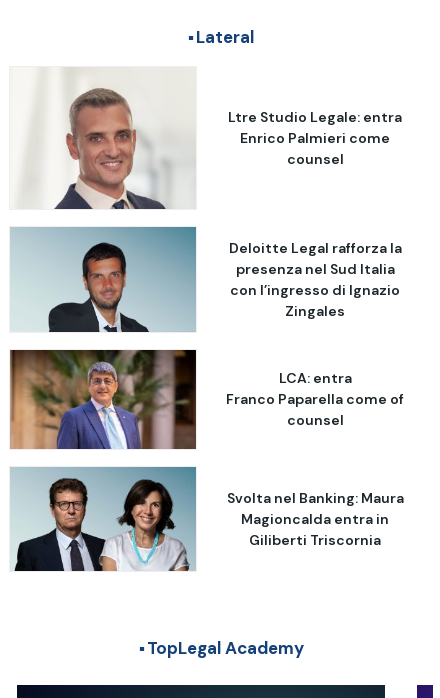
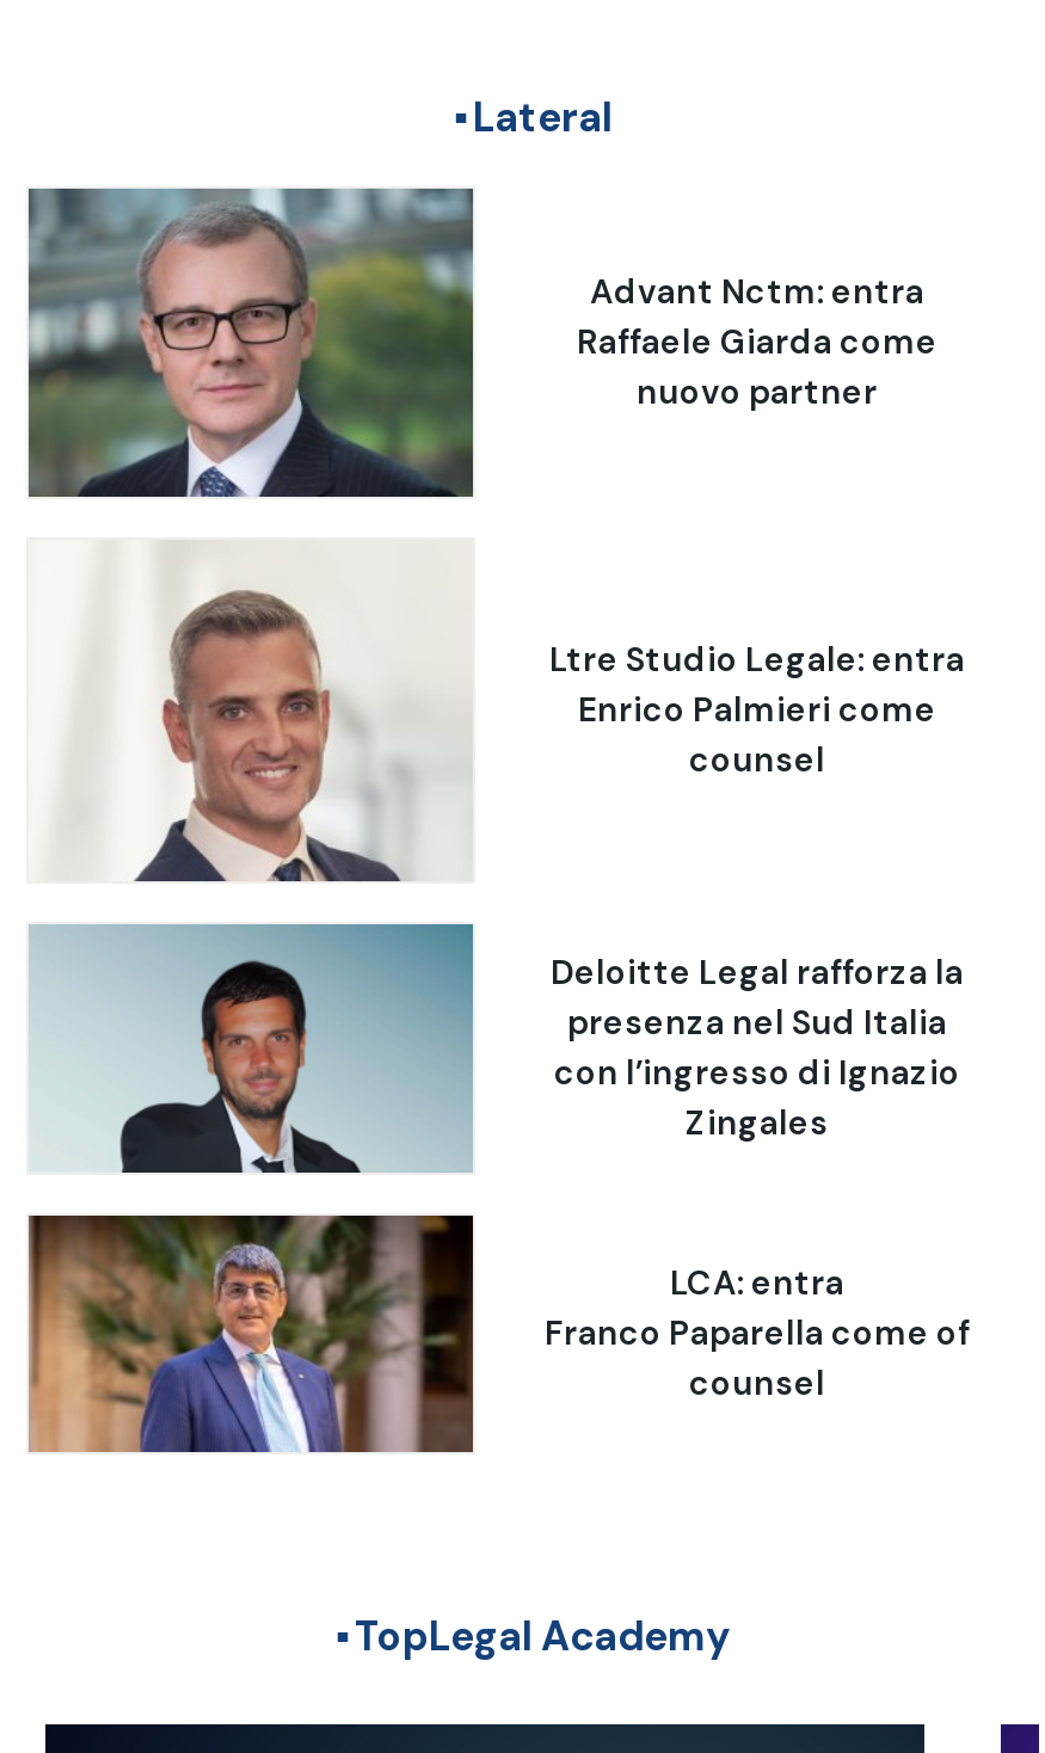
+ [image]

+ Advant Nctm: entra
+ Raffaele Giarda come
+ nuovo partner

moved down: [image] | Ltre Studio Legale: entra | Enrico Palmieri come | ... | Franco Paparella come of | counsel

- [image]
- Svolta nel Banking: Maura
- Magioncalda entra in
- Giliberti Triscornia
